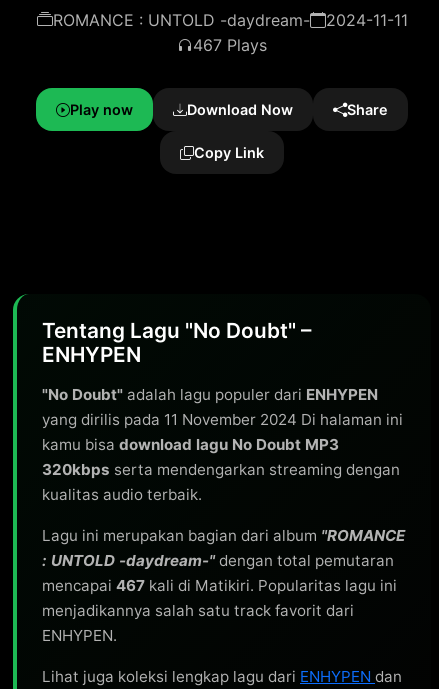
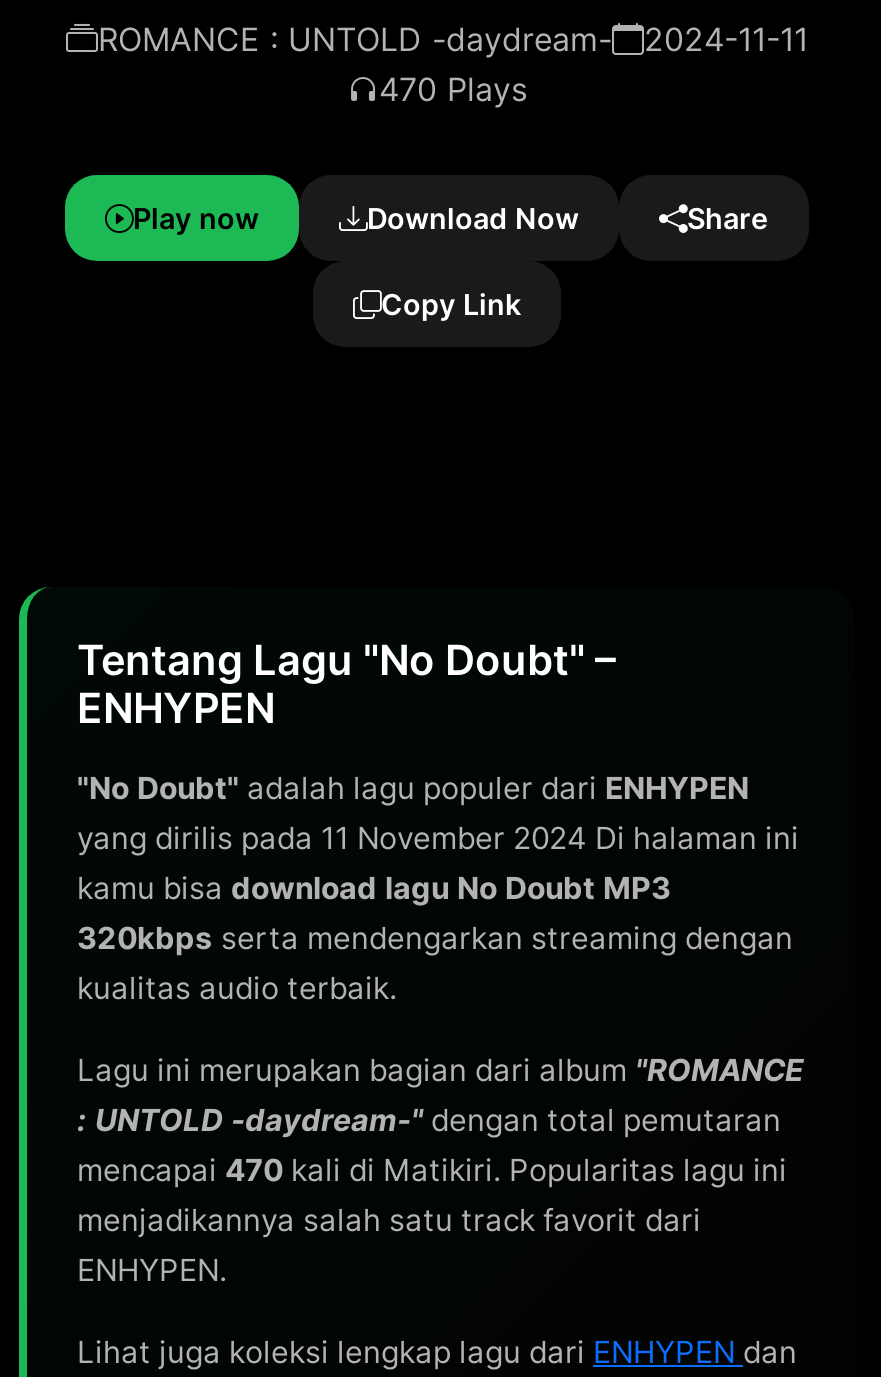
- 467 Plays
+ 470 Plays

- mencapai 467 kali di Matikiri. Popularitas lagu ini
+ mencapai 470 kali di Matikiri. Popularitas lagu ini
